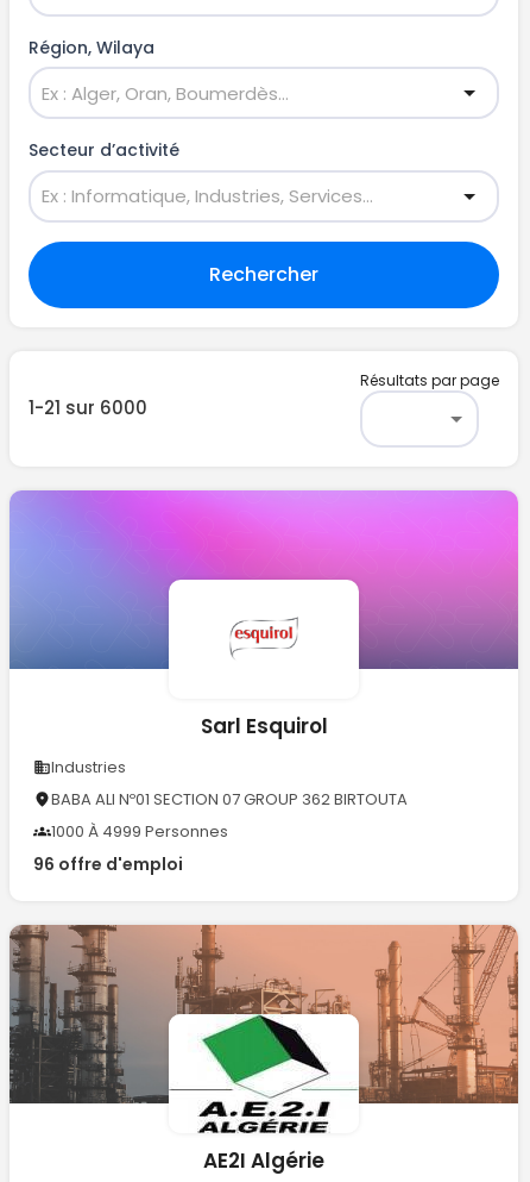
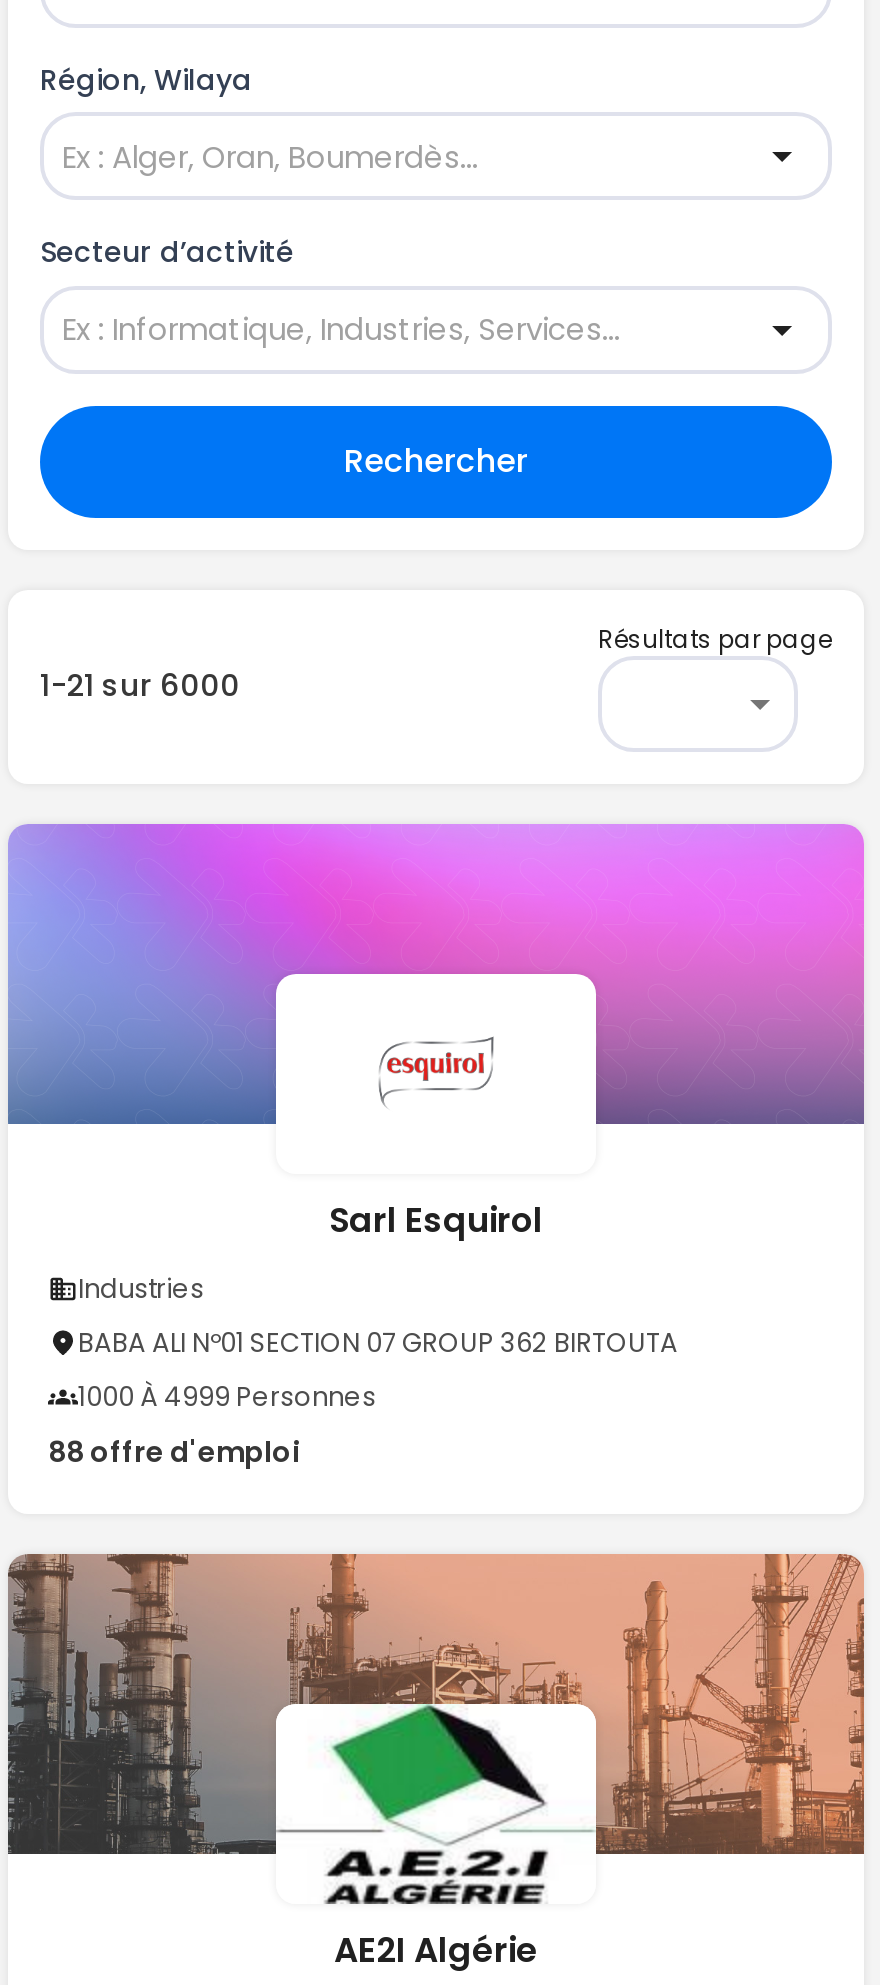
- 96 offre d'emploi
+ 88 offre d'emploi
